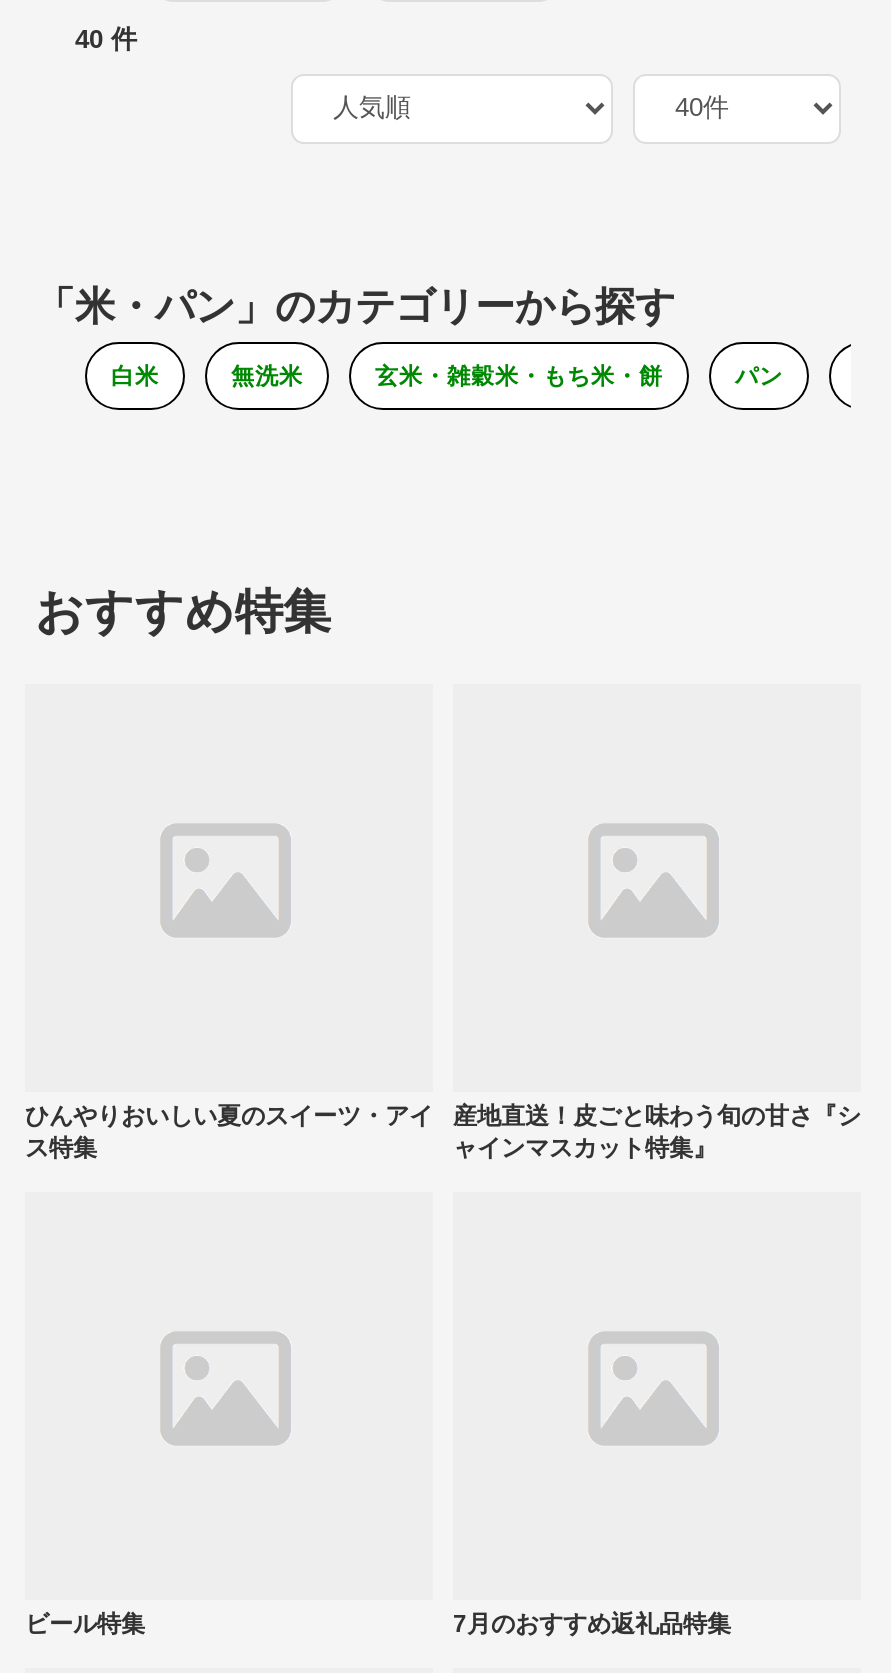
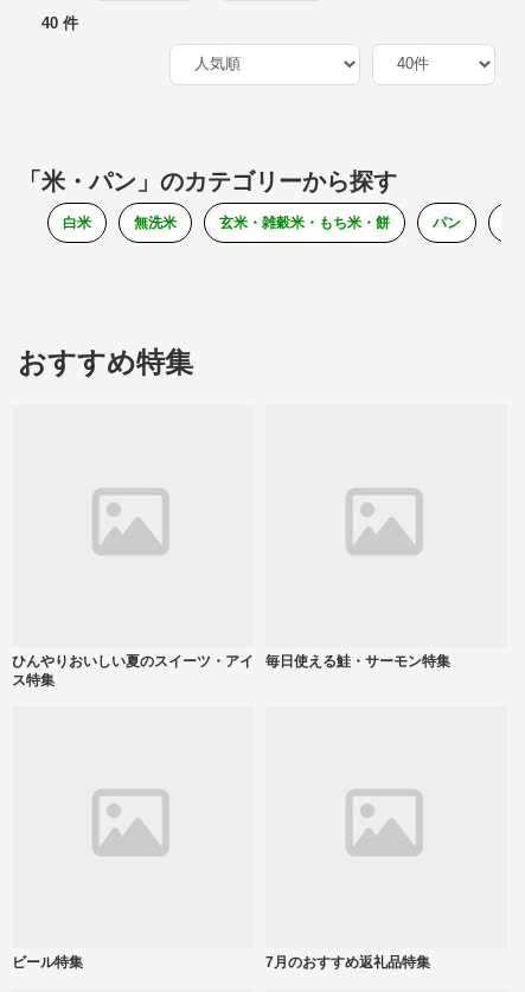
- 産地直送！皮ごと味わう旬の甘さ『シ
- ャインマスカット特集』
+ 毎日使える鮭・サーモン特集
